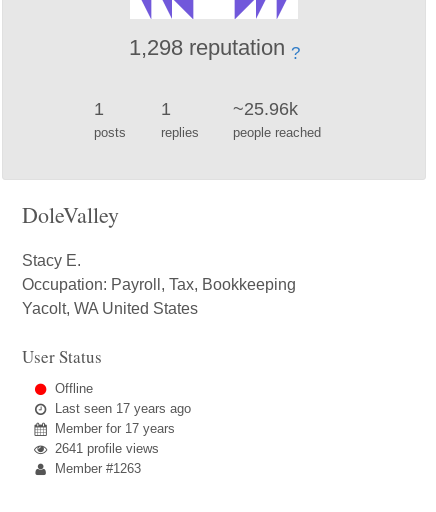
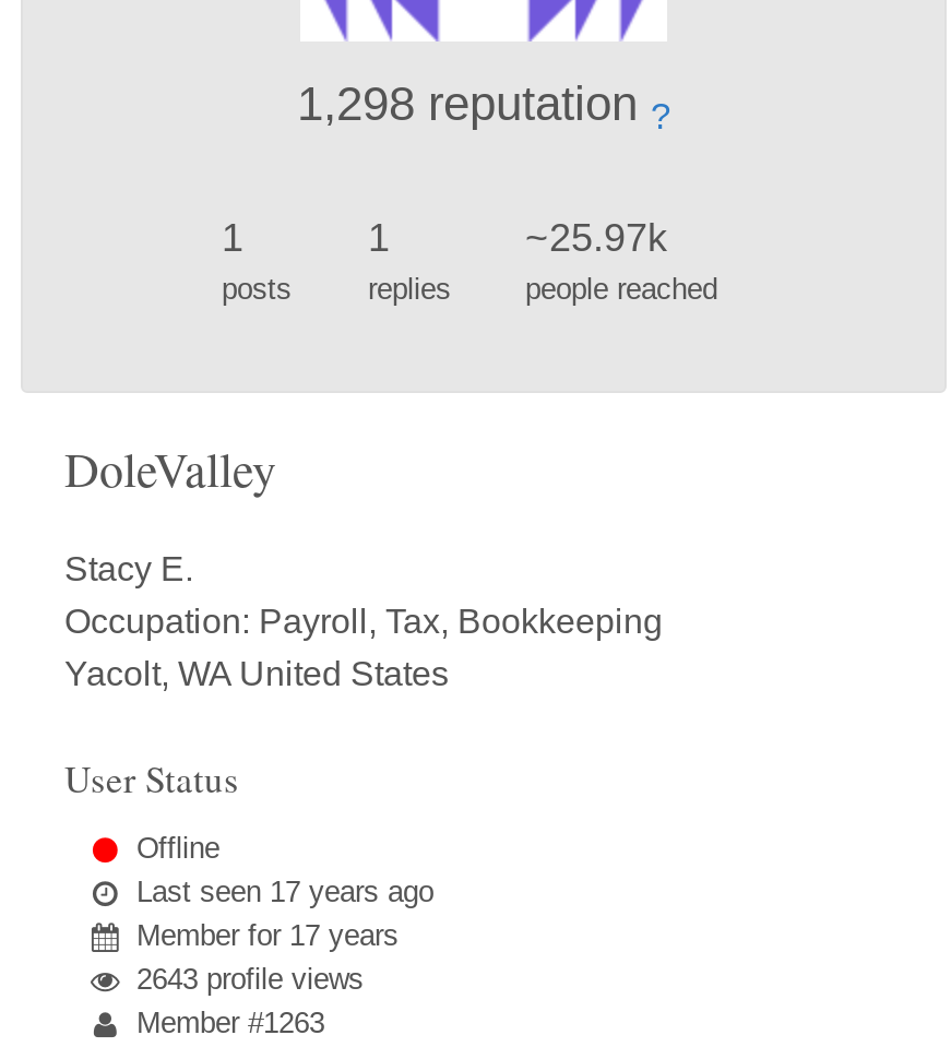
- ~25.96k
+ ~25.97k

- 2641 profile views
+ 2643 profile views
